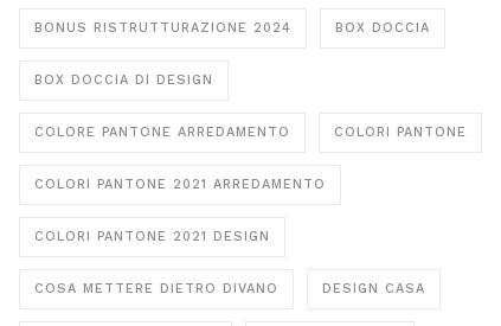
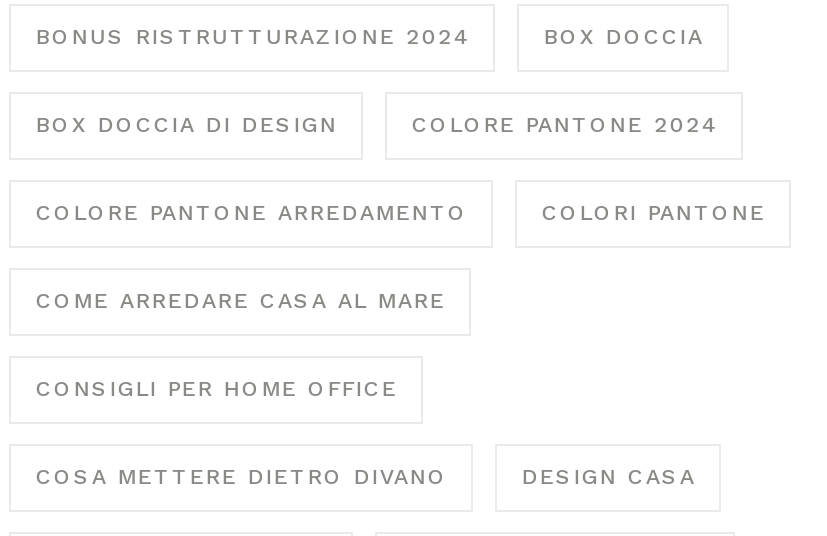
+ COLORE PANTONE 2024

- COLORI PANTONE 2021 ARREDAMENTO
+ COME ARREDARE CASA AL MARE

- COLORI PANTONE 2021 DESIGN
+ CONSIGLI PER HOME OFFICE
